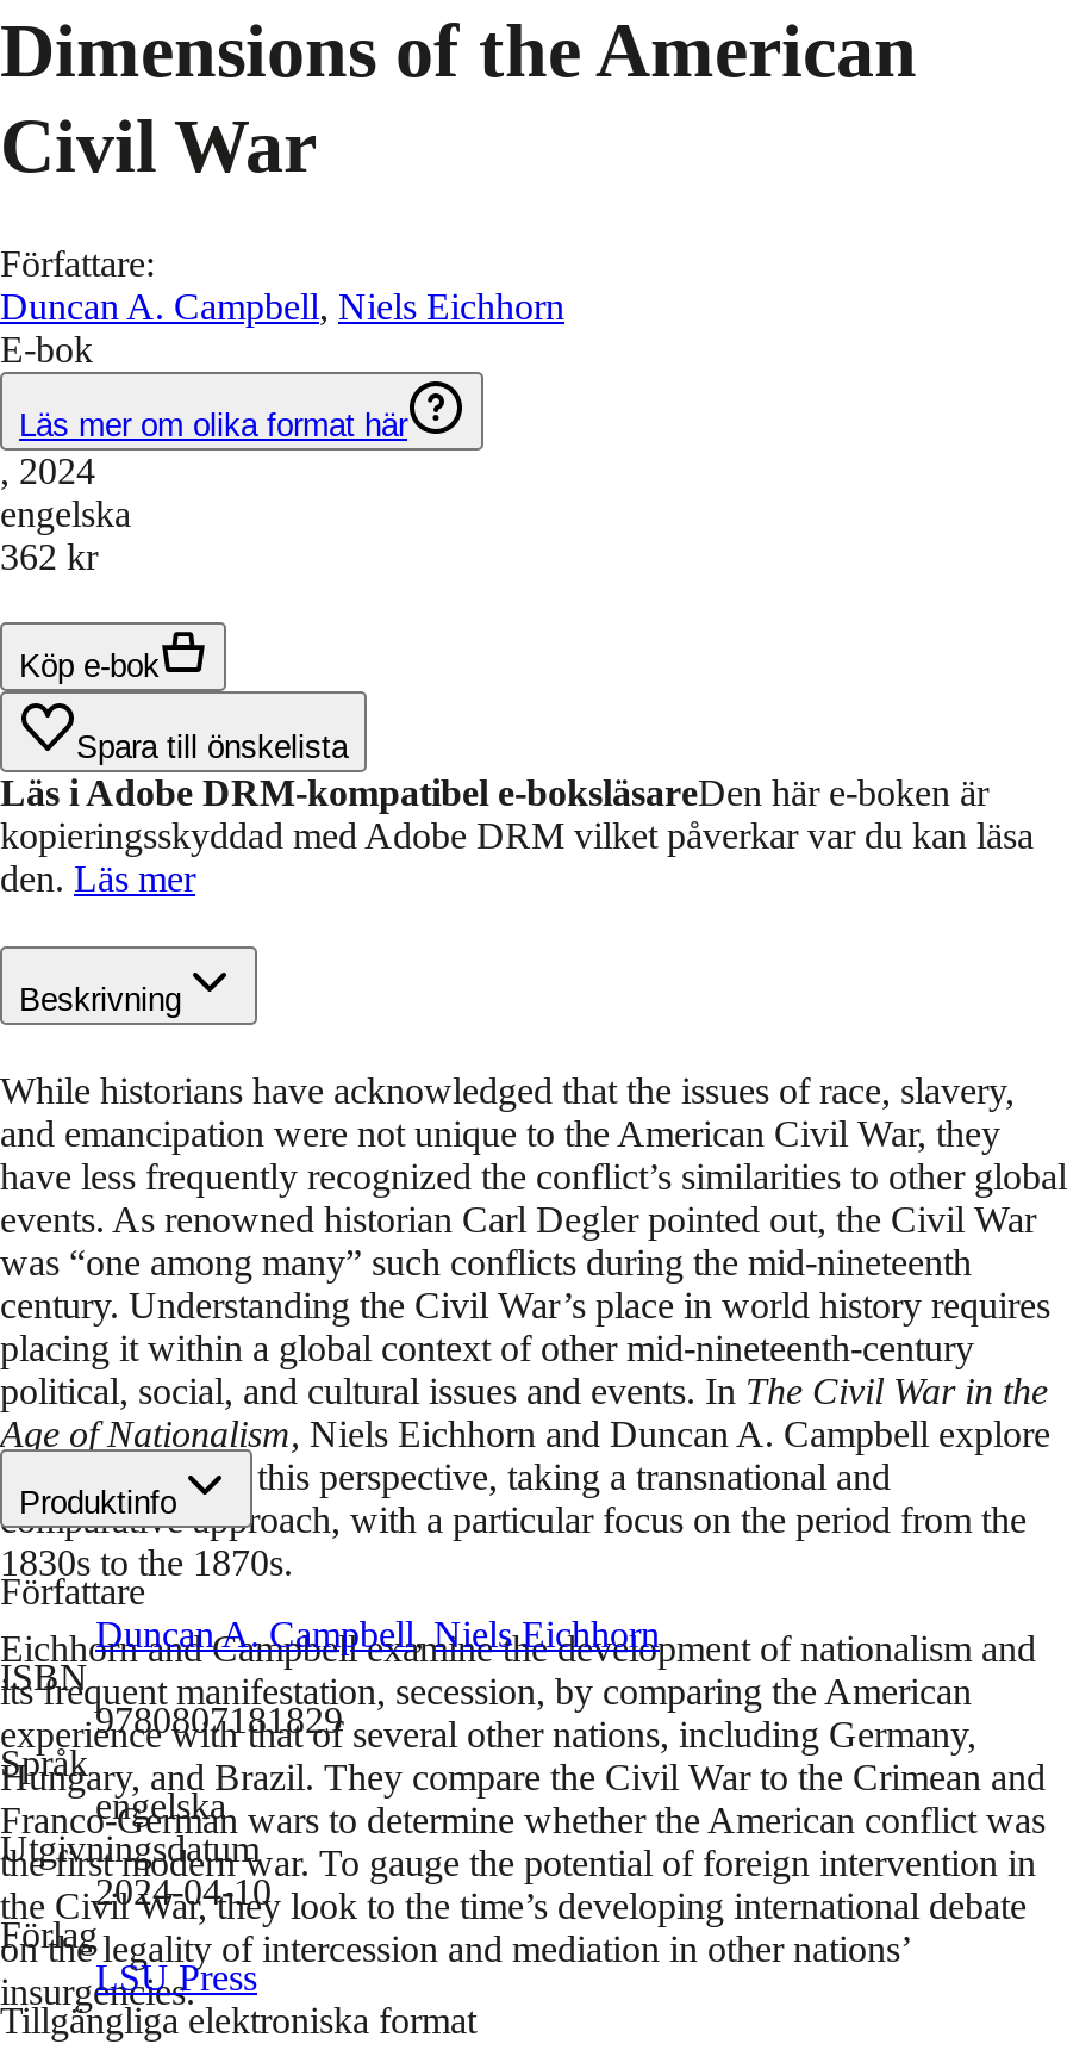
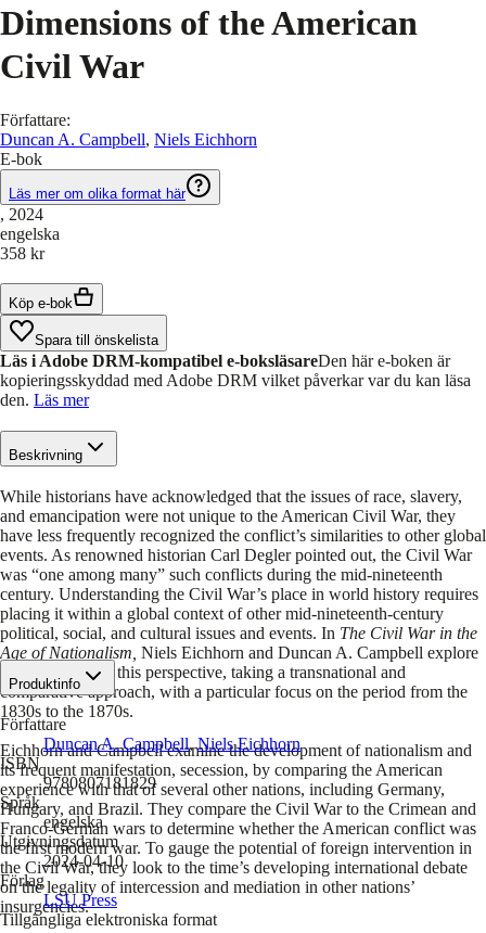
- 362 kr
+ 358 kr
